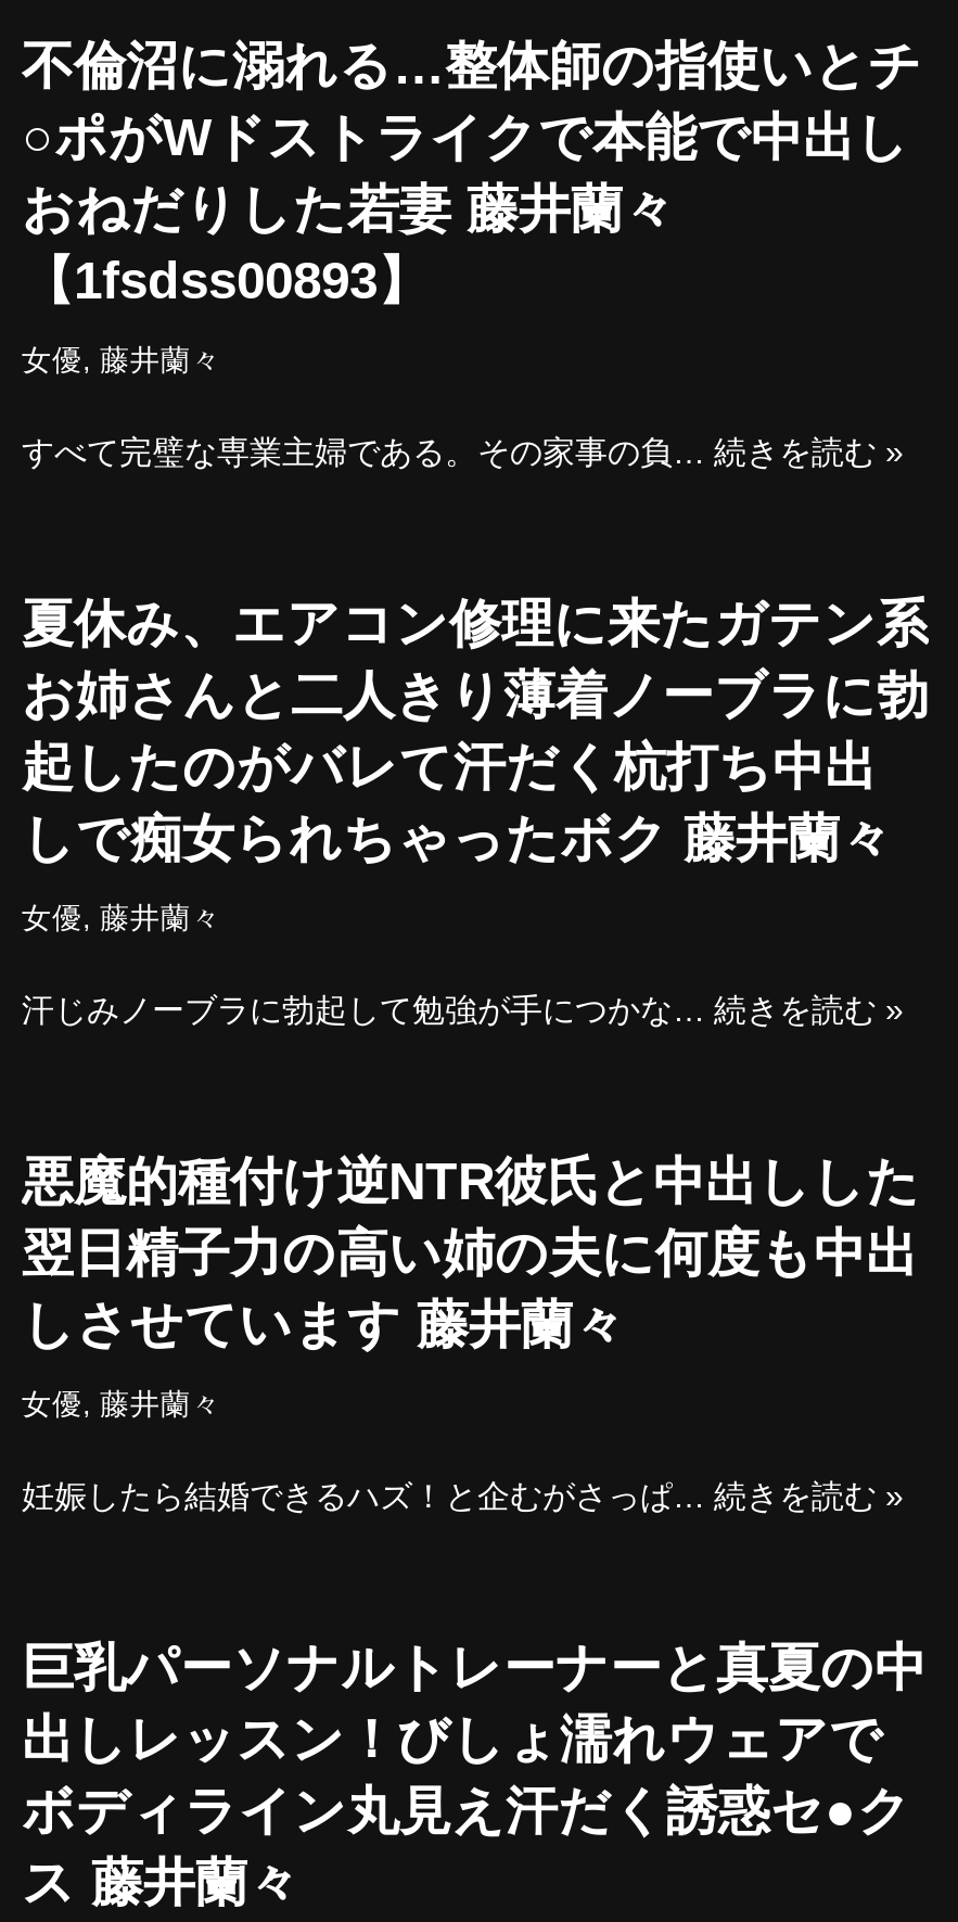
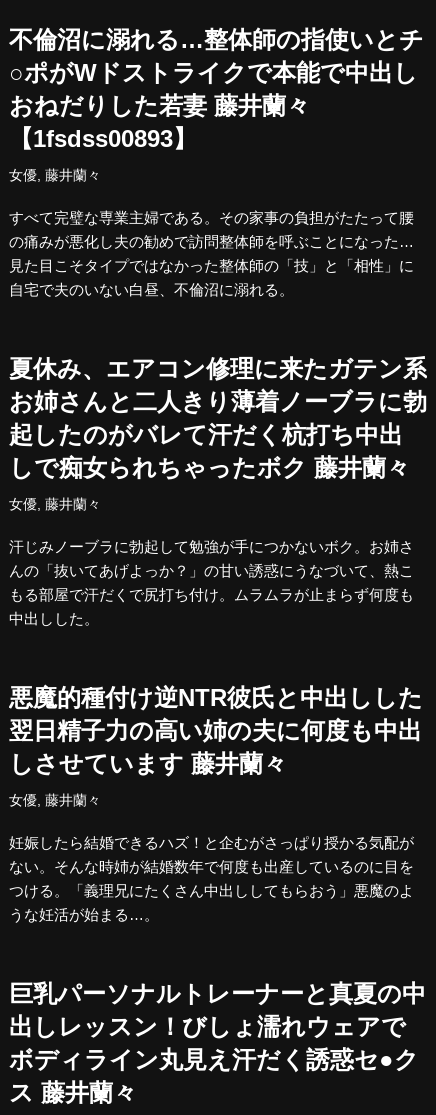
- すべて完璧な専業主婦である。その家事の負…続きを読む »
+ すべて完璧な専業主婦である。その家事の負担がたたって腰
+ の痛みが悪化し夫の勧めで訪問整体師を呼ぶことになった…
+ 見た目こそタイプではなかった整体師の「技」と「相性」に
+ 自宅で夫のいない白昼、不倫沼に溺れる。

- 汗じみノーブラに勃起して勉強が手につかな…続きを読む »
+ 汗じみノーブラに勃起して勉強が手につかないボク。お姉さ
+ んの「抜いてあげよっか？」の甘い誘惑にうなづいて、熱こ
+ もる部屋で汗だくで尻打ち付け。ムラムラが止まらず何度も
+ 中出しした。

- 妊娠したら結婚できるハズ！と企むがさっぱ…続きを読む »
+ 妊娠したら結婚できるハズ！と企むがさっぱり授かる気配が
+ ない。そんな時姉が結婚数年で何度も出産しているのに目を
+ つける。「義理兄にたくさん中出ししてもらおう」悪魔のよ
+ うな妊活が始まる…。
